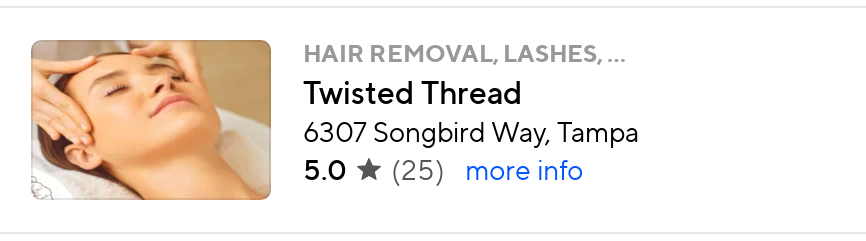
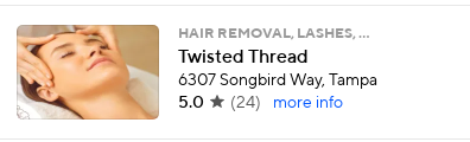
- 5.0 (25) more info
+ 5.0 (24) more info
